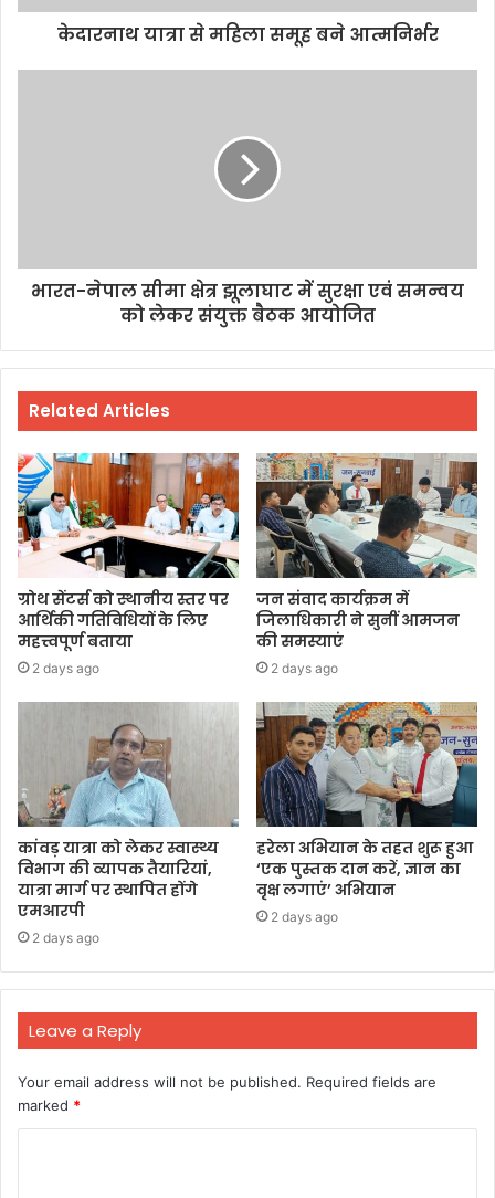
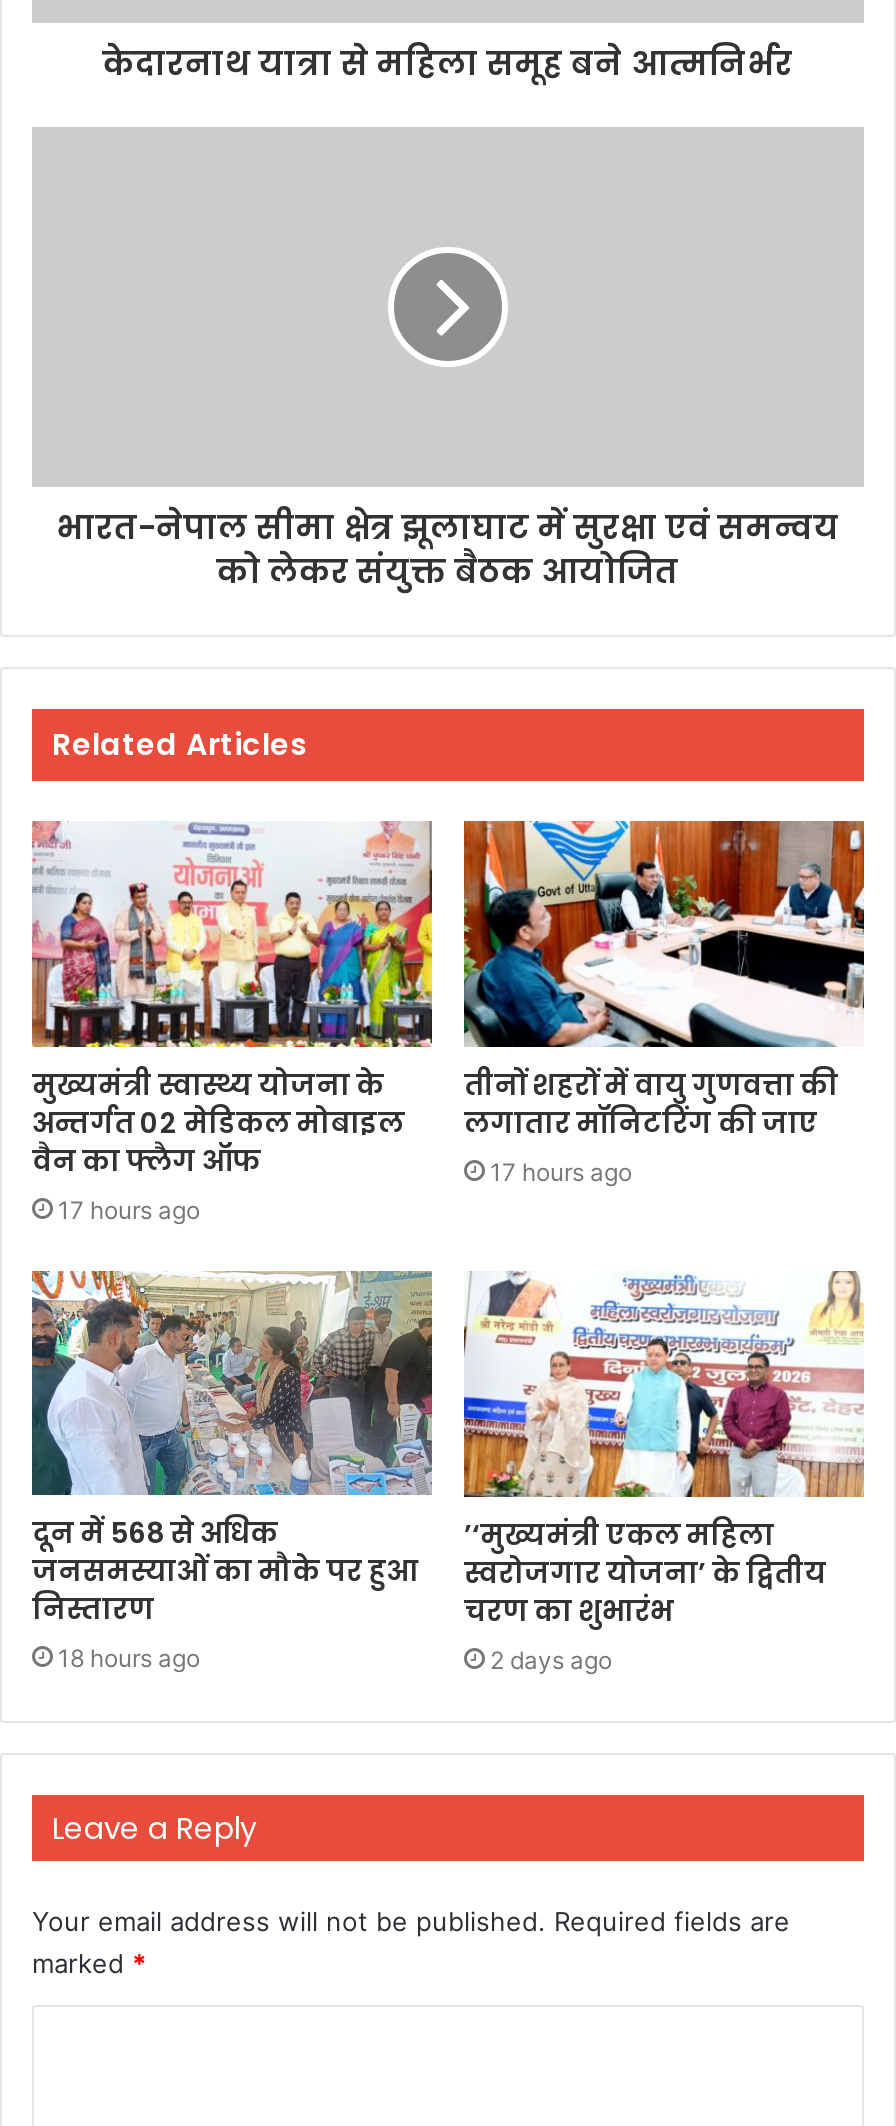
- [image]
- ग्रोथ सेंटर्स को स्थानीय स्तर पर
- आर्थिकी गतिविधियों के लिए
- महत्त्वपूर्ण बताया
- 2 days ago
+ [image]
+ मुख्यमंत्री स्वास्थ्य योजना के
+ अन्तर्गत 02 मेडिकल मोबाइल
+ वैन का फ्लैग ऑफ
+ 17 hours ago

- [image]
- जन संवाद कार्यक्रम में
- जिलाधिकारी ने सुनीं आमजन
- की समस्याएं
- 2 days ago
+ [image]
+ तीनों शहरों में वायु गुणवत्ता की
+ लगातार मॉनिटरिंग की जाए
+ 17 hours ago

- [image]
- कांवड़ यात्रा को लेकर स्वास्थ्य
- विभाग की व्यापक तैयारियां,
- यात्रा मार्ग पर स्थापित होंगे
- एमआरपी
- 2 days ago
+ [image]
+ दून में 568 से अधिक
+ जनसमस्याओं का मौके पर हुआ
+ निस्तारण
+ 18 hours ago

- [image]
- हरेला अभियान के तहत शुरू हुआ
- ‘एक पुस्तक दान करें, ज्ञान का
- वृक्ष लगाएं’ अभियान
+ [image]
+ ’‘मुख्यमंत्री एकल महिला
+ स्वरोजगार योजना’ के द्वितीय
+ चरण का शुभारंभ
